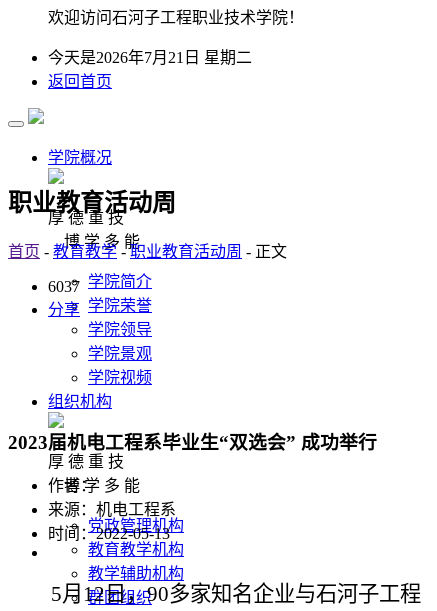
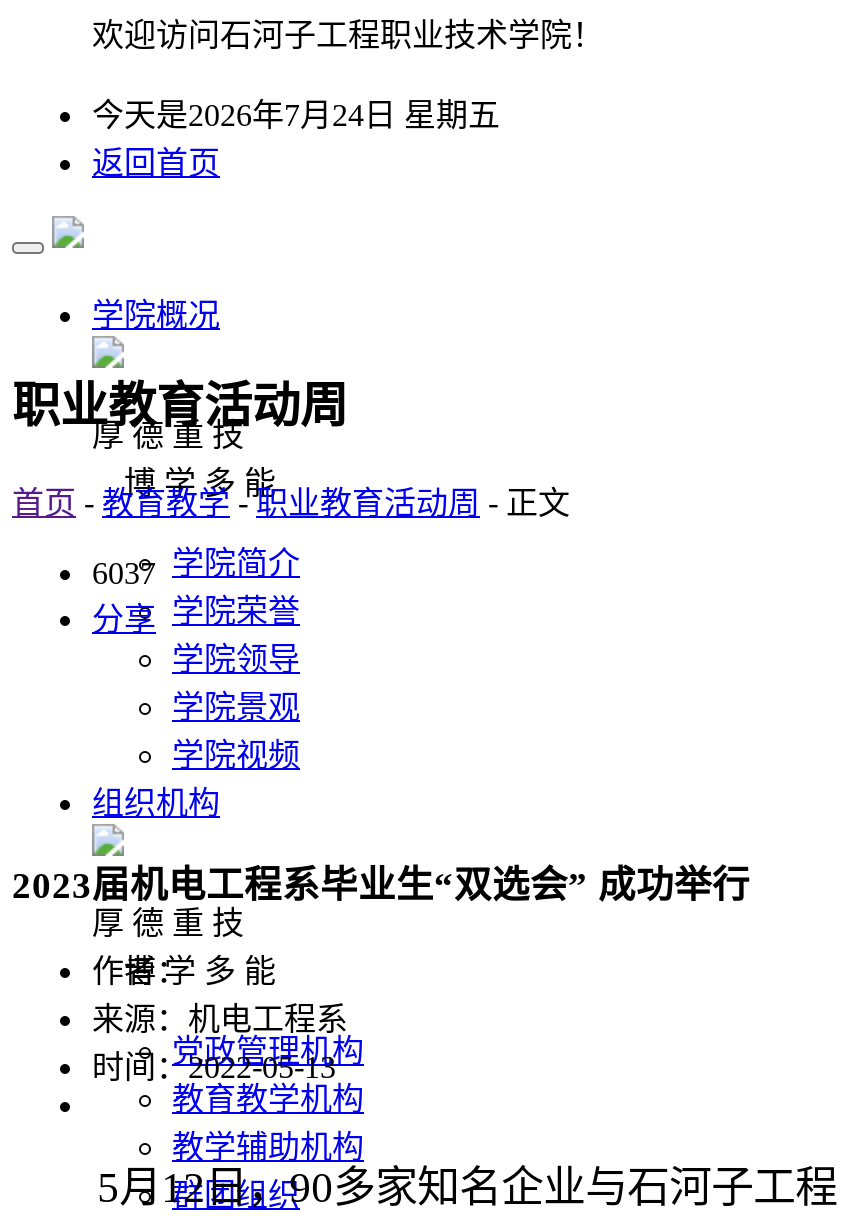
- 今天是2026年7月21日 星期二
+ 今天是2026年7月24日 星期五
